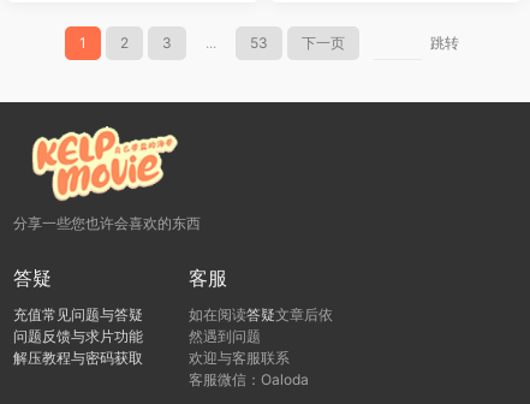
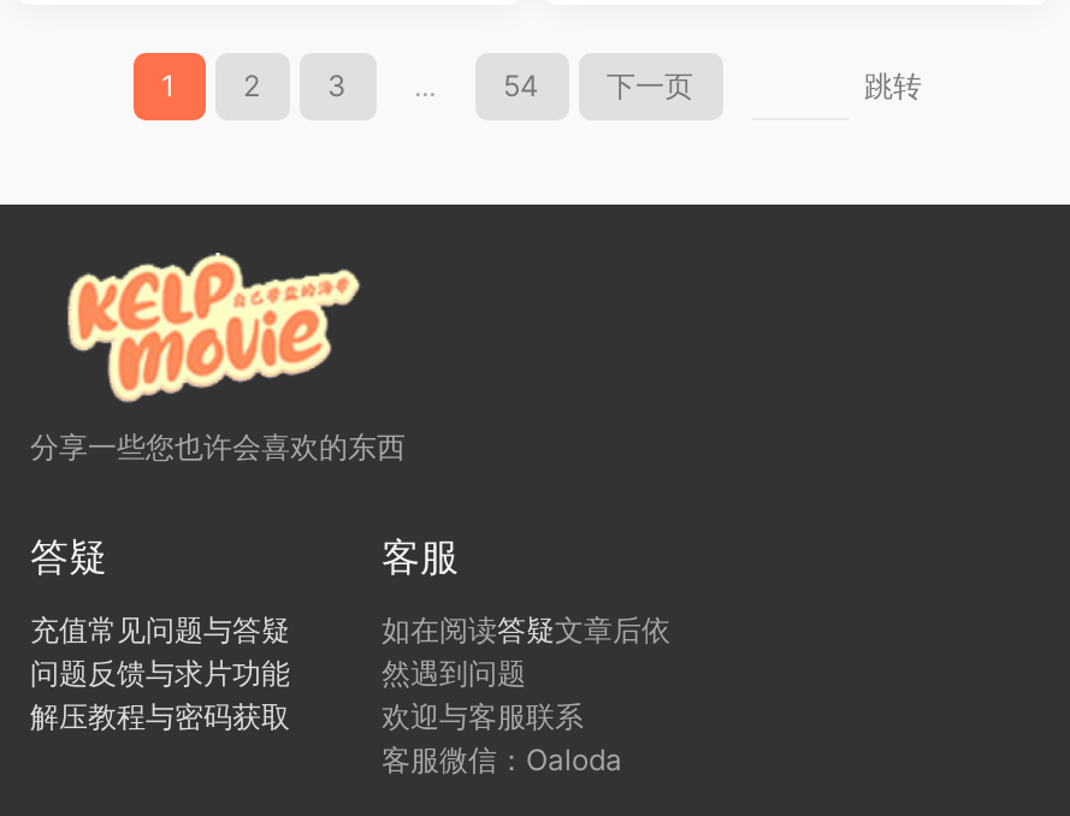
- 53
+ 54
